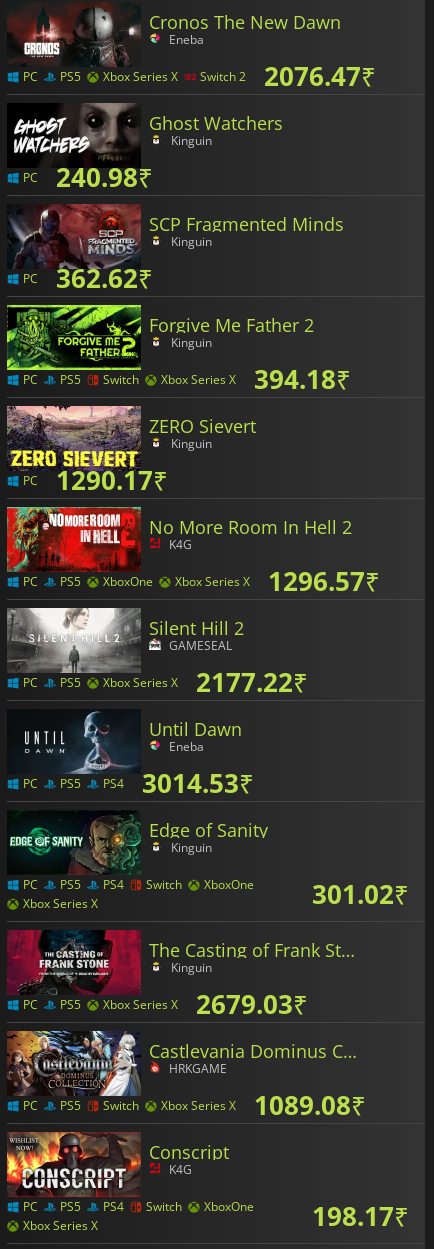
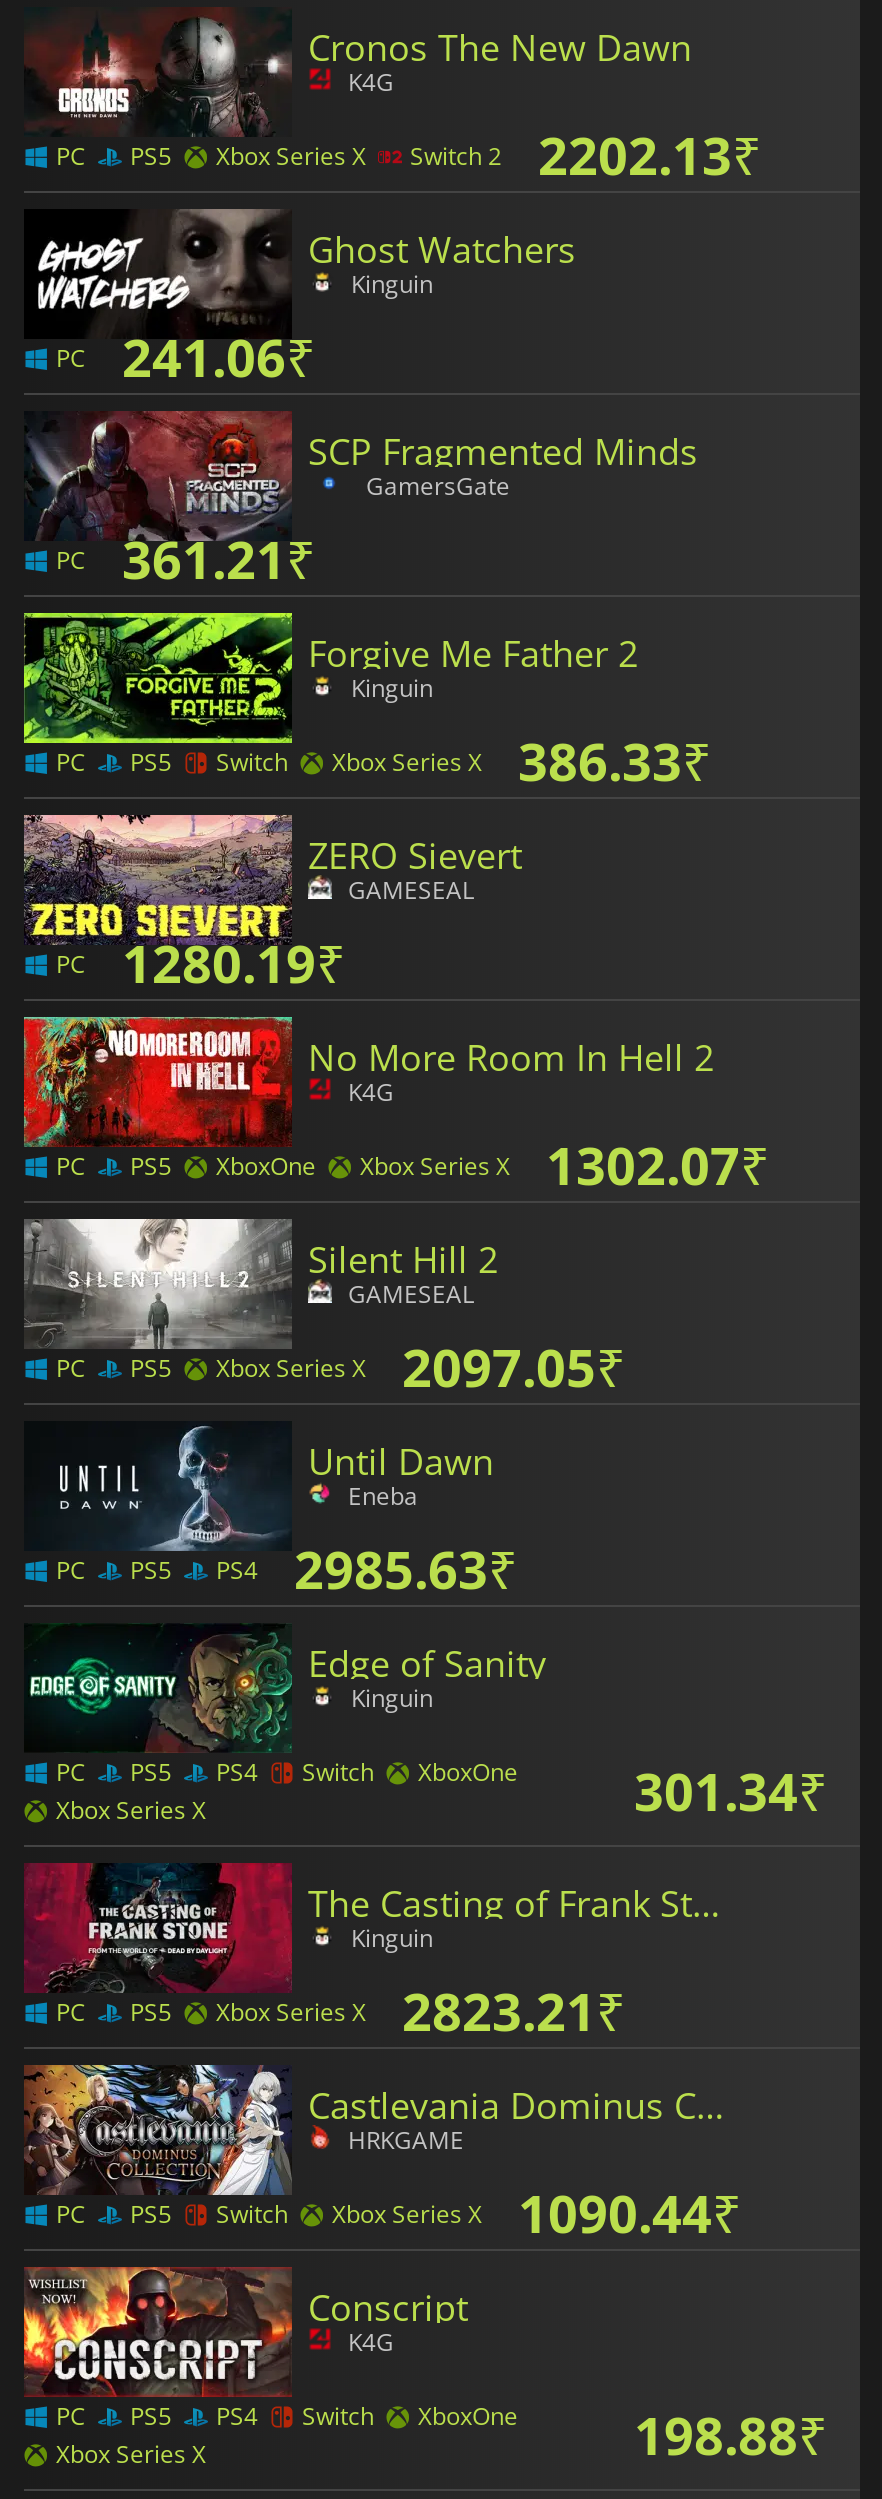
- Eneba
+ K4G

- PC PS5 Xbox Series X Switch 2 2076.47₹
+ PC PS5 Xbox Series X Switch 2 2202.13₹

- PC 240.98₹
+ PC 241.06₹

- Kinguin
+ GamersGate

- PC 362.62₹
+ PC 361.21₹

- PC PS5 Switch Xbox Series X 394.18₹
+ PC PS5 Switch Xbox Series X 386.33₹

- Kinguin
+ GAMESEAL

- PC 1290.17₹
+ PC 1280.19₹

- PC PS5 XboxOne Xbox Series X 1296.57₹
+ PC PS5 XboxOne Xbox Series X 1302.07₹

- PC PS5 Xbox Series X 2177.22₹
+ PC PS5 Xbox Series X 2097.05₹

- PC PS5 PS4 3014.53₹
+ PC PS5 PS4 2985.63₹

- 301.02₹
+ 301.34₹

- PC PS5 Xbox Series X 2679.03₹
+ PC PS5 Xbox Series X 2823.21₹

- PC PS5 Switch Xbox Series X 1089.08₹
+ PC PS5 Switch Xbox Series X 1090.44₹

- 198.17₹
+ 198.88₹
